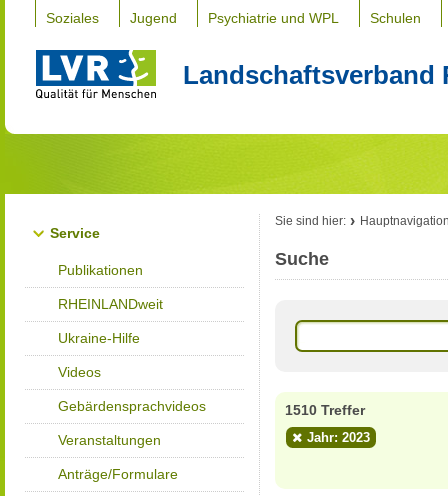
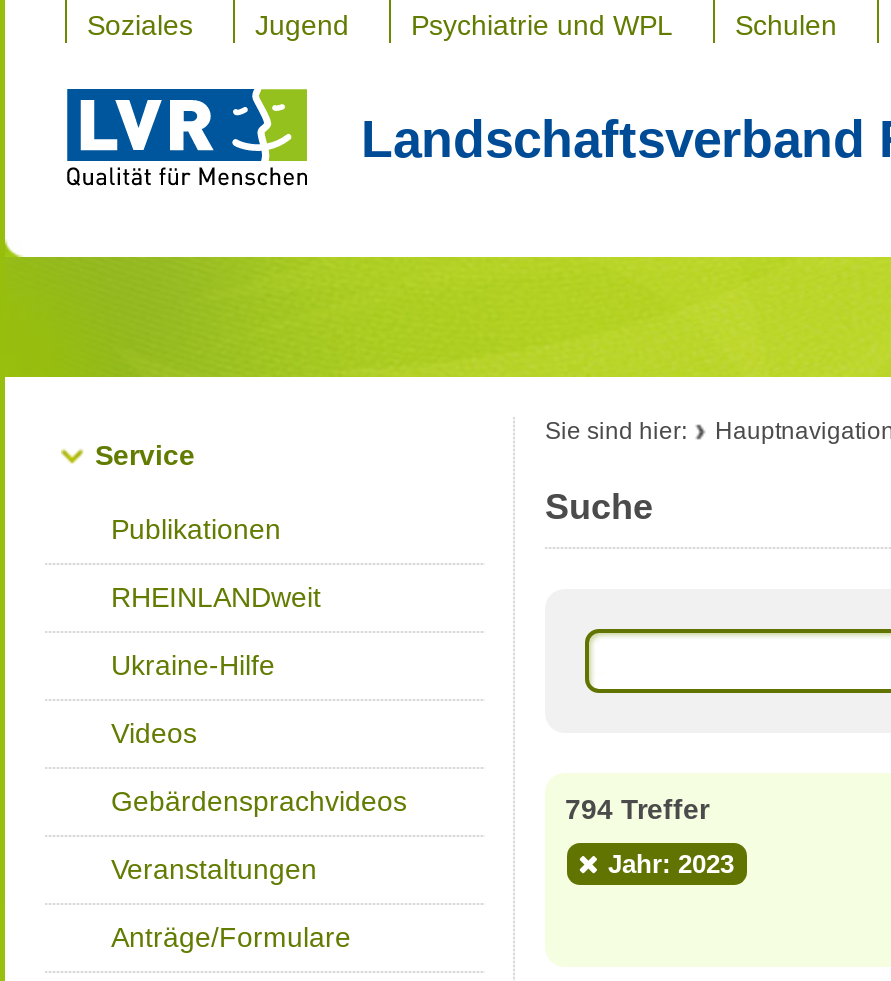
- 1510 Treffer
+ 794 Treffer
